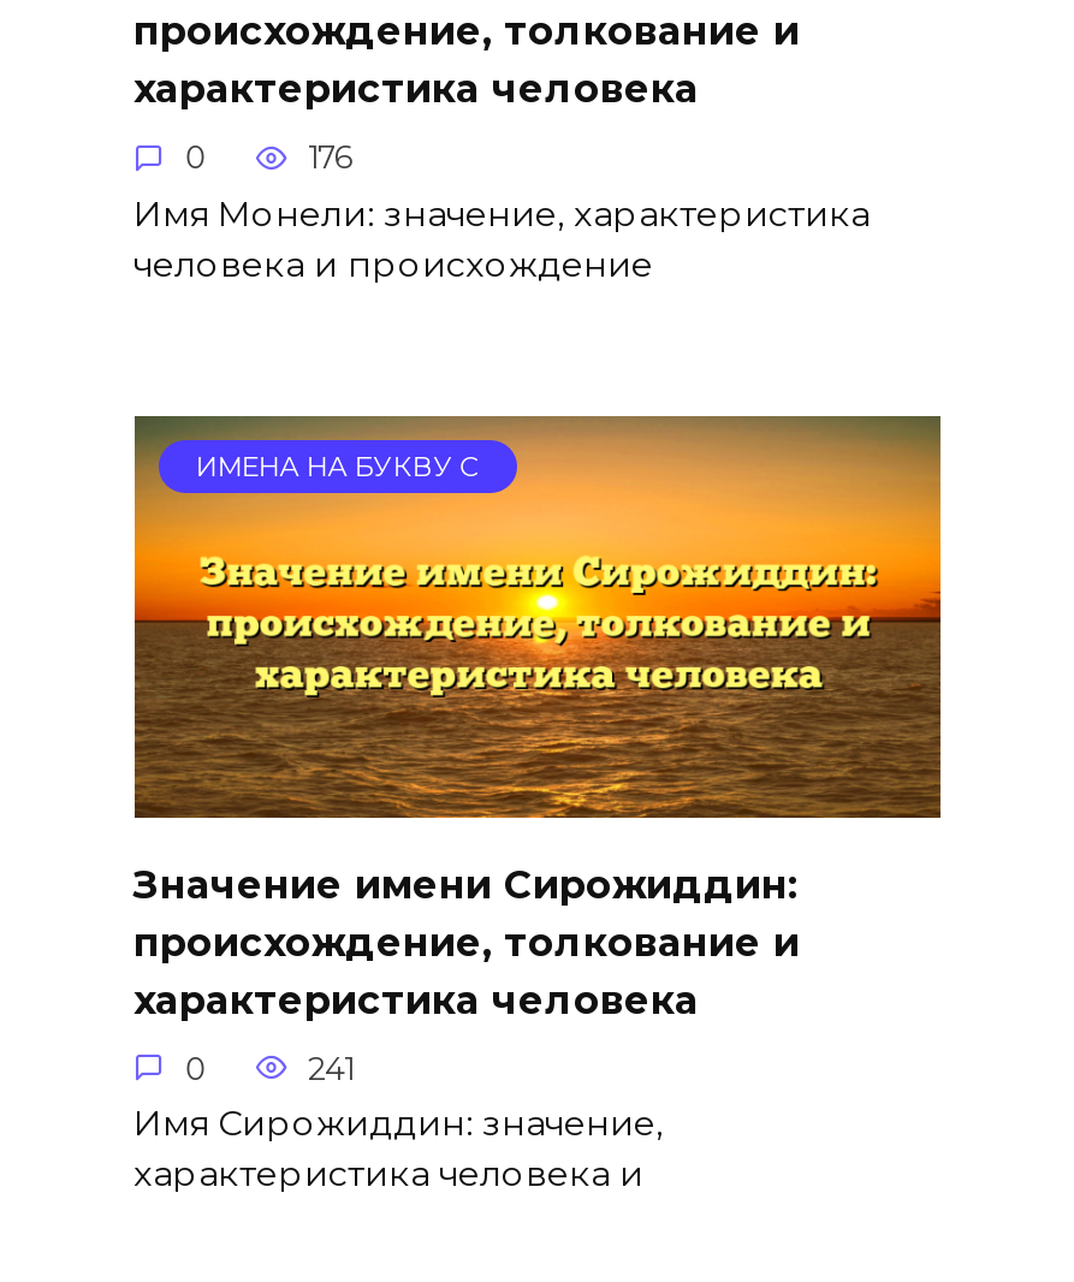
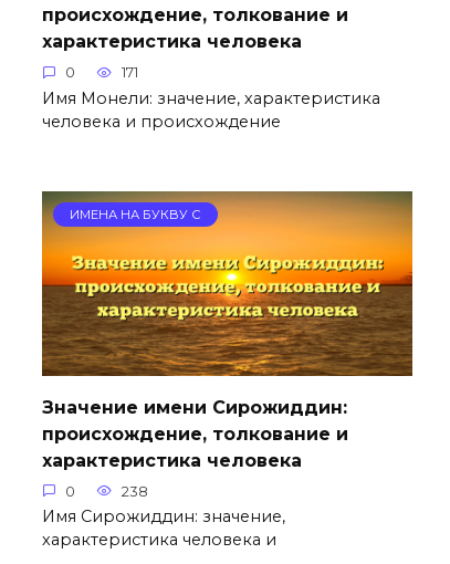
- 176
+ 171

- 241
+ 238
